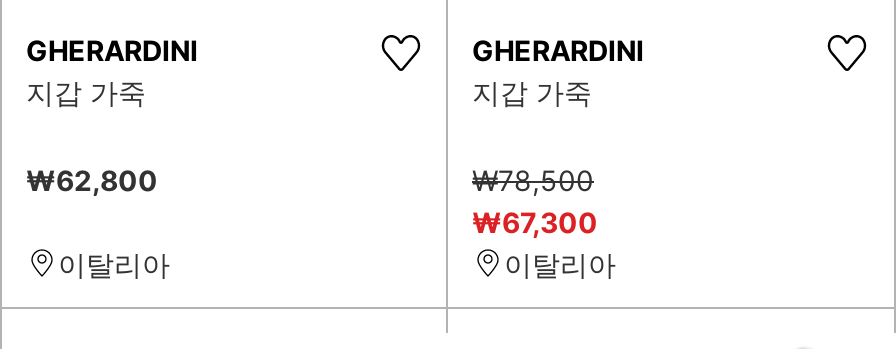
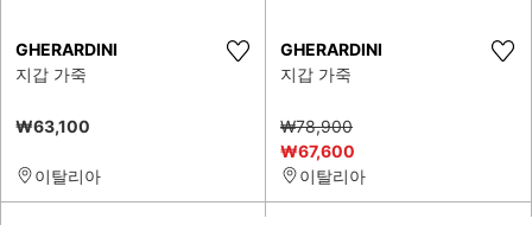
- ₩62,800
+ ₩63,100

- ₩78,500
+ ₩78,900

- ₩67,300
+ ₩67,600
